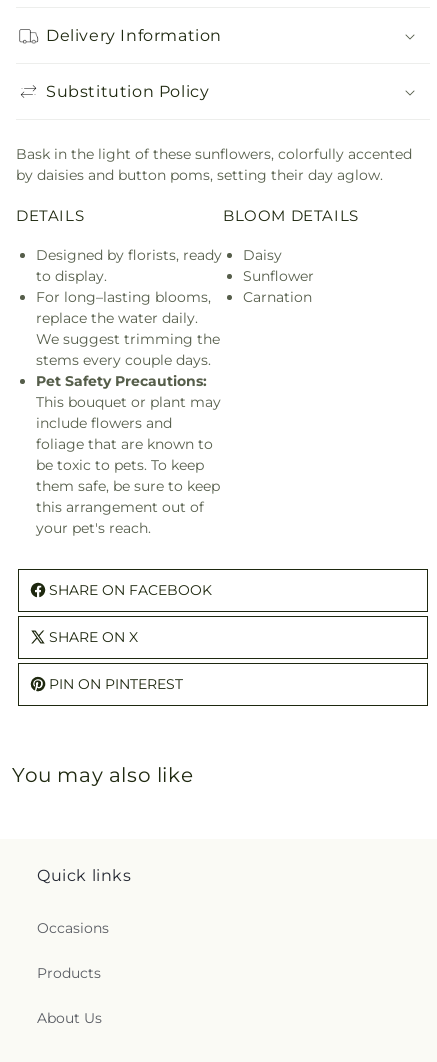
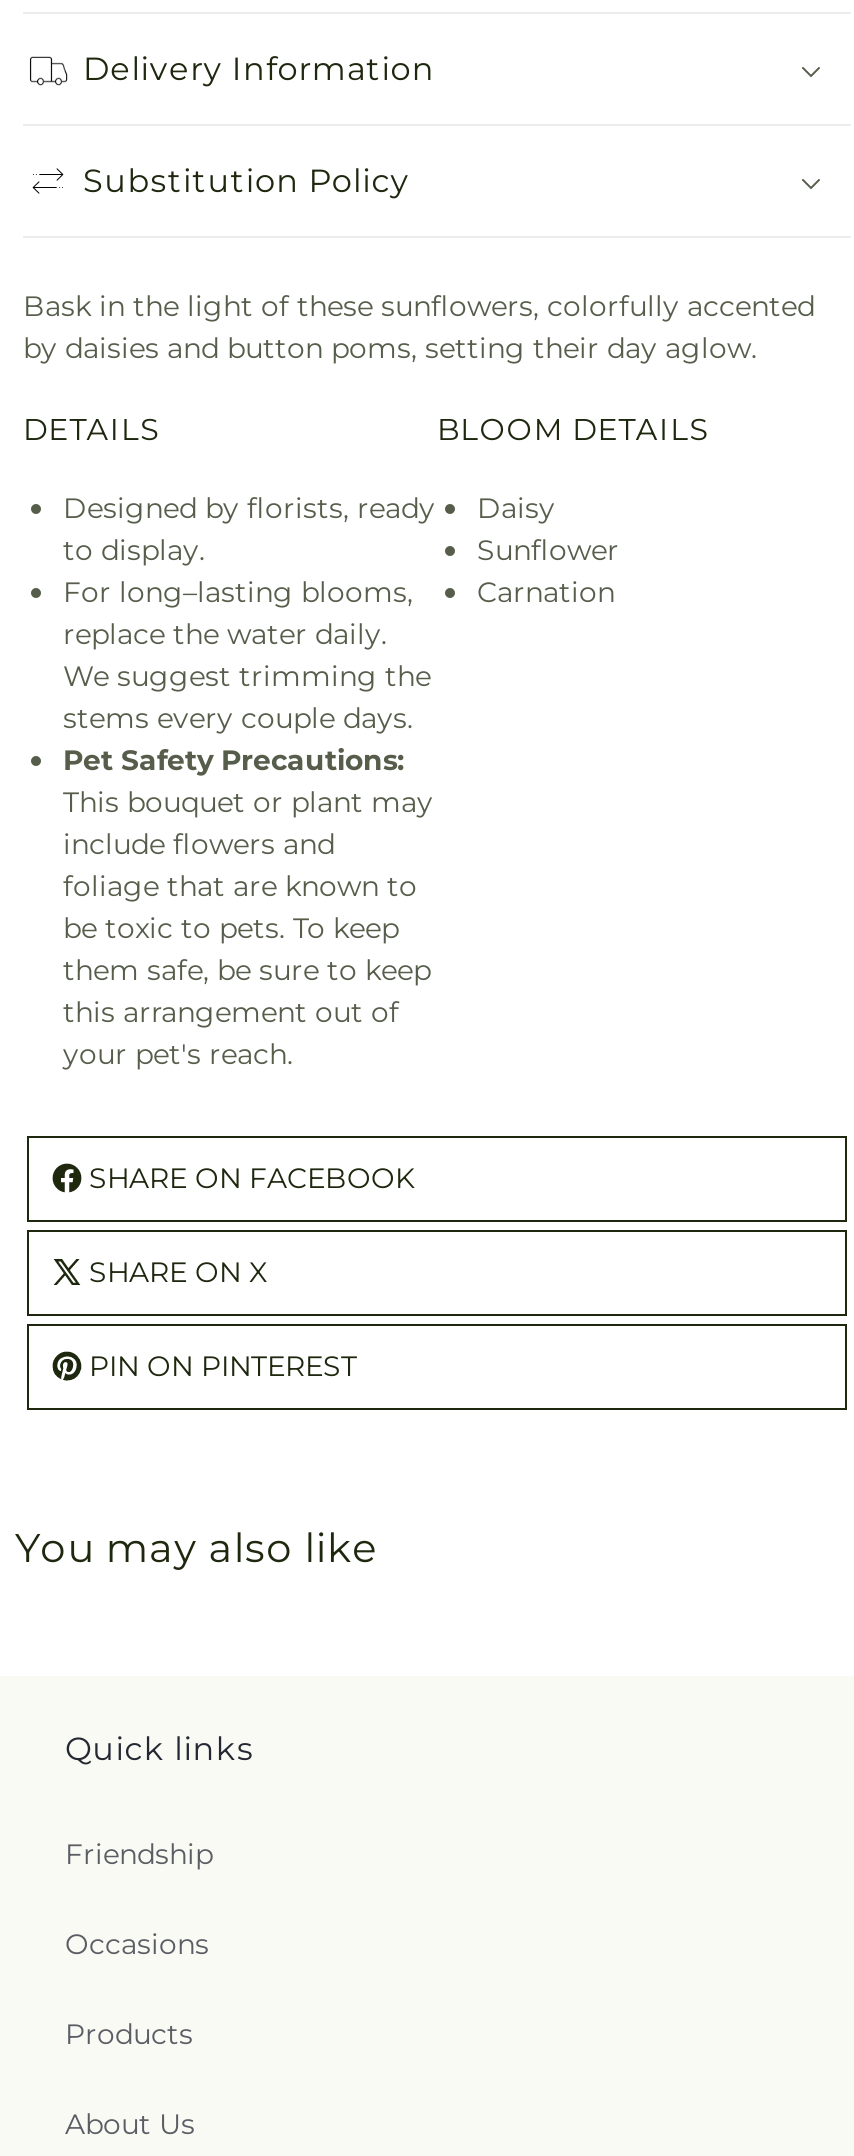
+ Friendship
